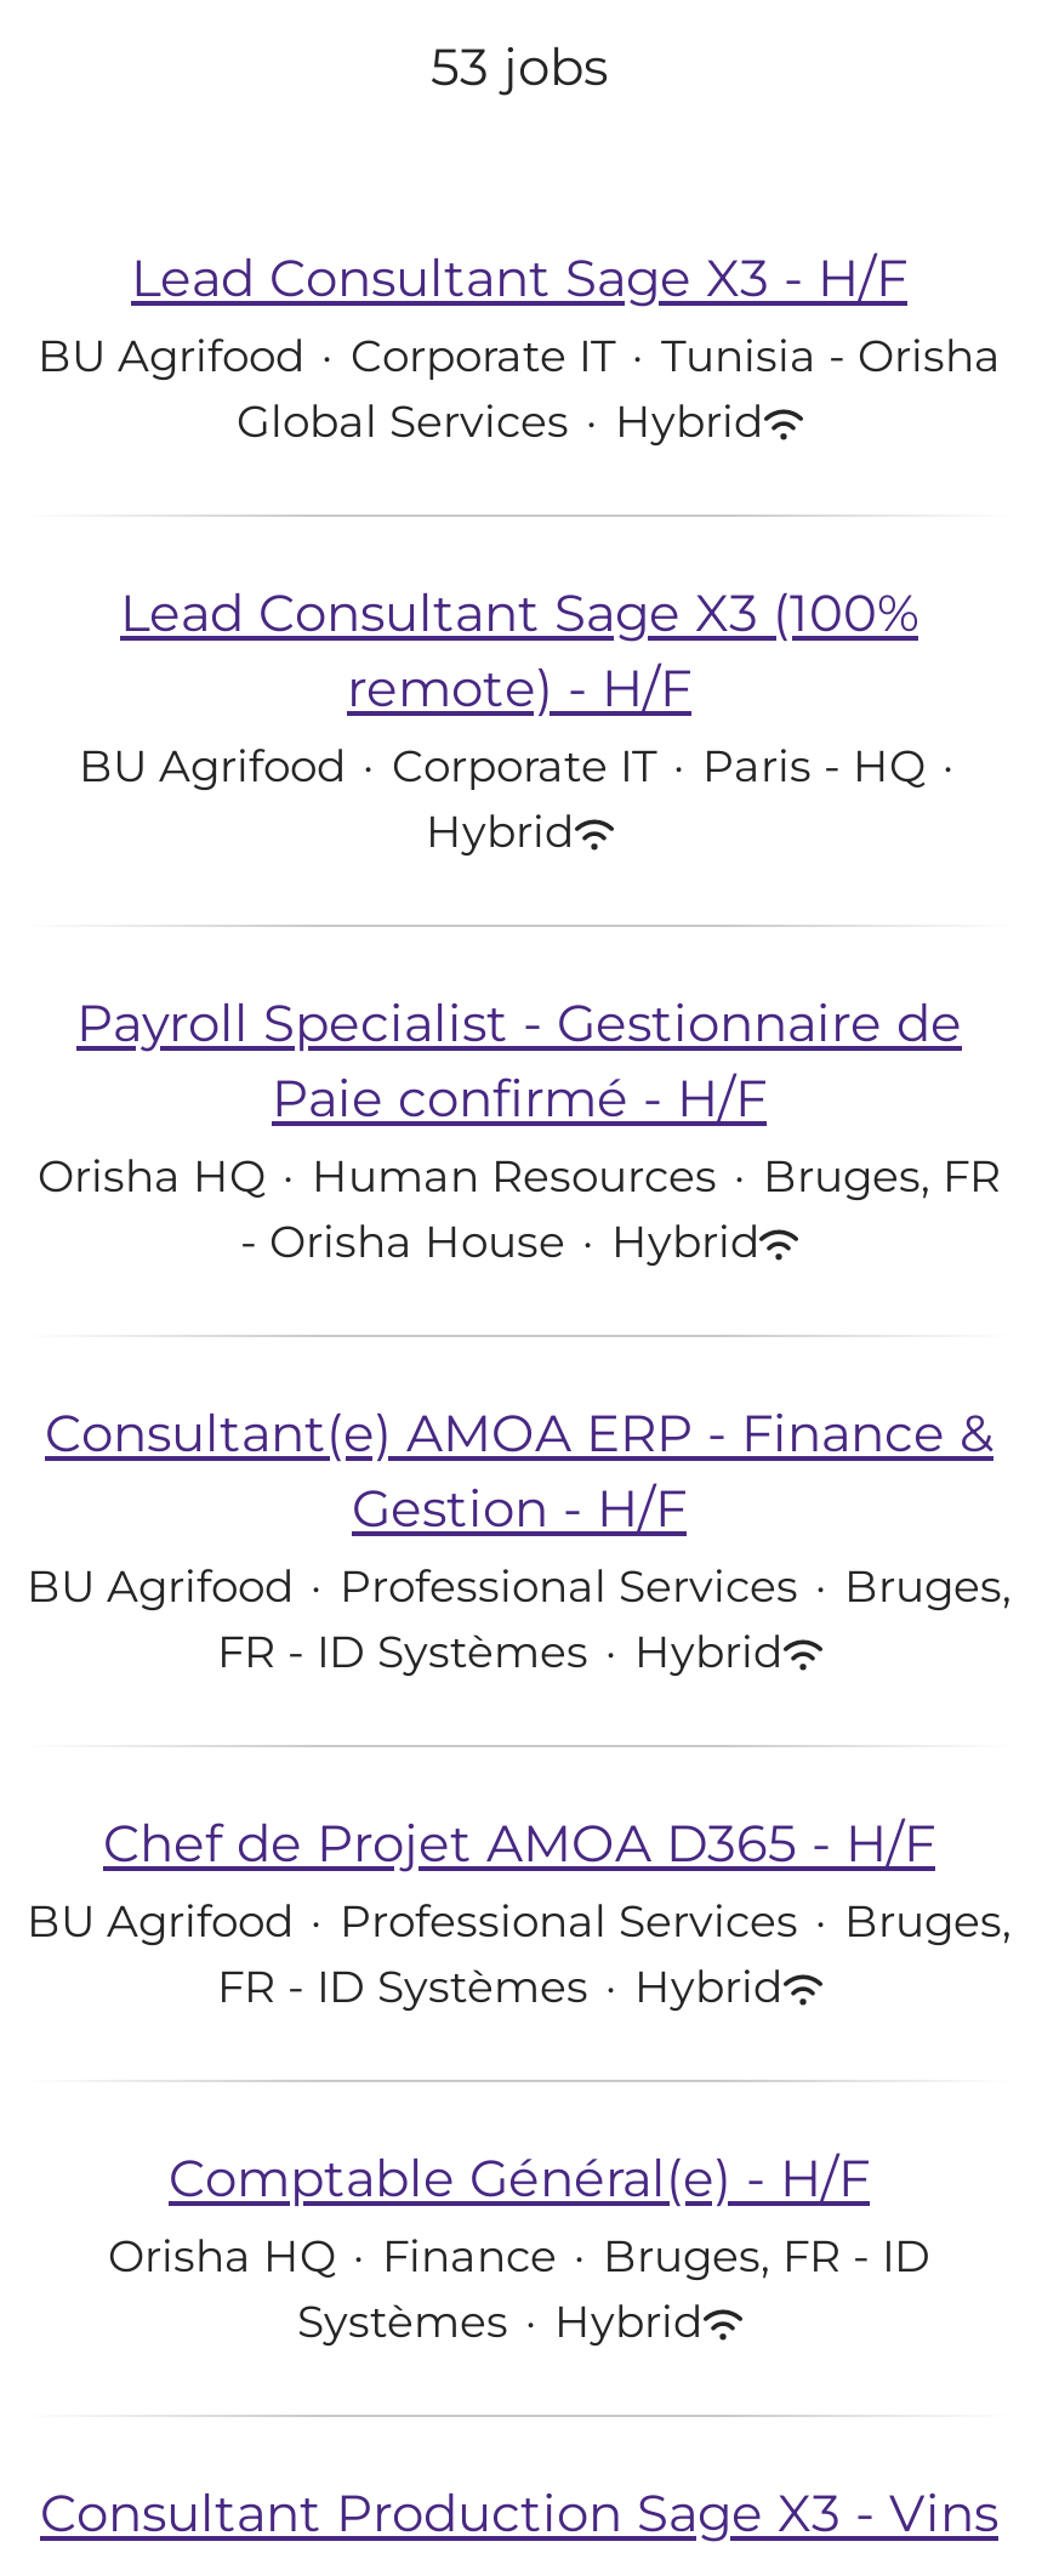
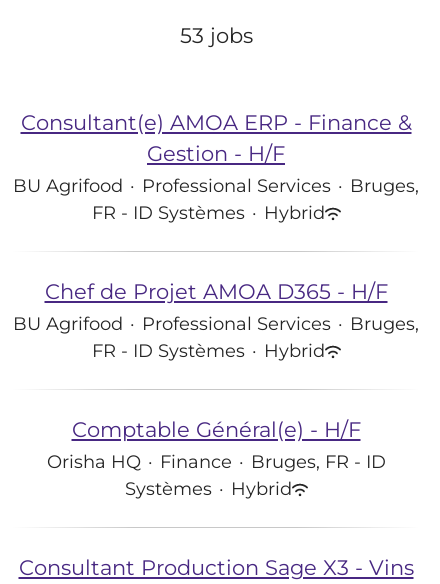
- Lead Consultant Sage X3 - H/F
- BU Agrifood · Corporate IT · Tunisia - Orisha
- Global Services · Hybrid
- Lead Consultant Sage X3 (100%
- remote) - H/F
- BU Agrifood · Corporate IT · Paris - HQ ·
- Hybrid
- Payroll Specialist - Gestionnaire de
- Paie confirmé - H/F
- Orisha HQ · Human Resources · Bruges, FR
- - Orisha House · Hybrid
